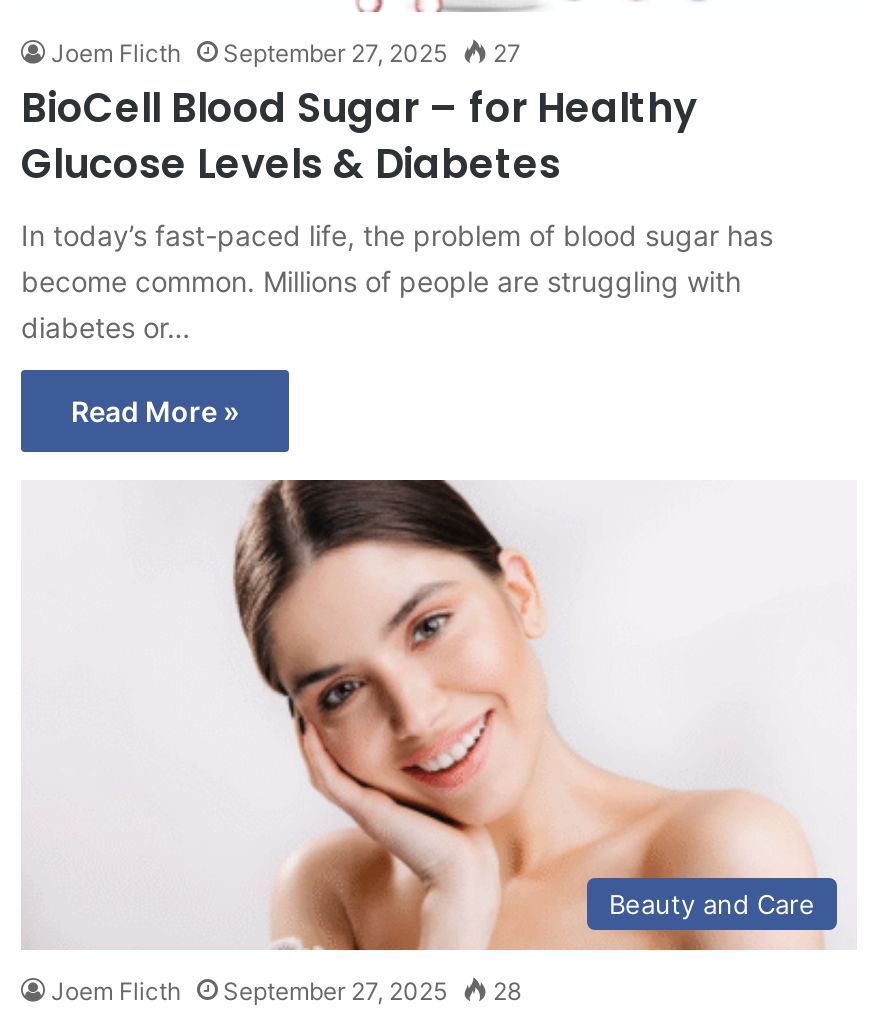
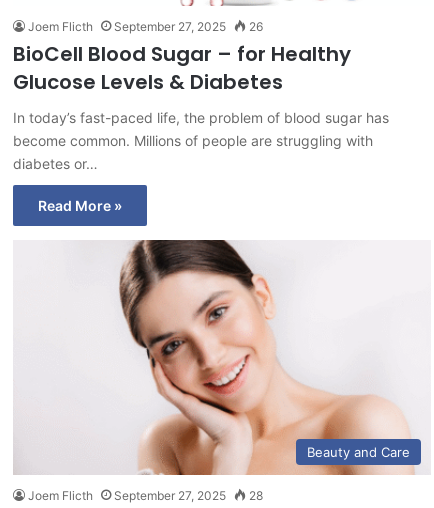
- Joem Flicth September 27, 2025 27
+ Joem Flicth September 27, 2025 26
